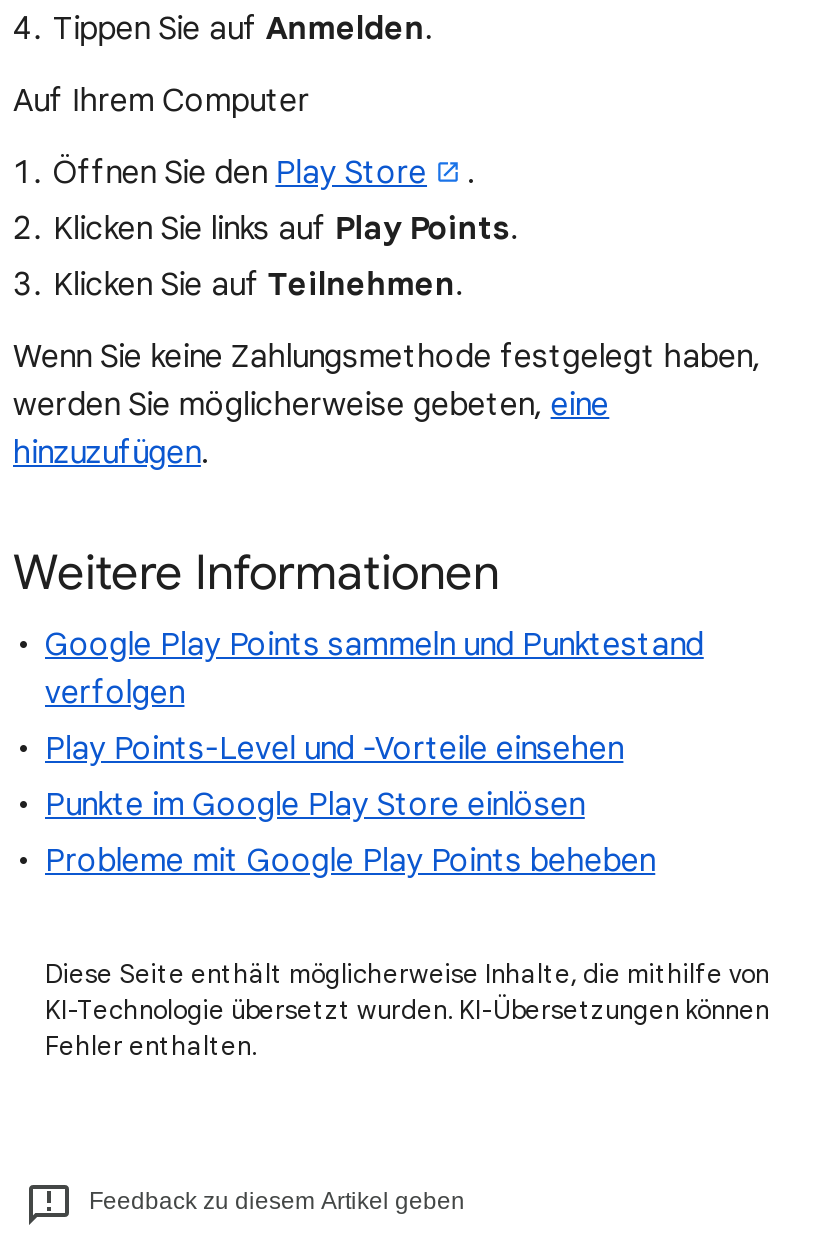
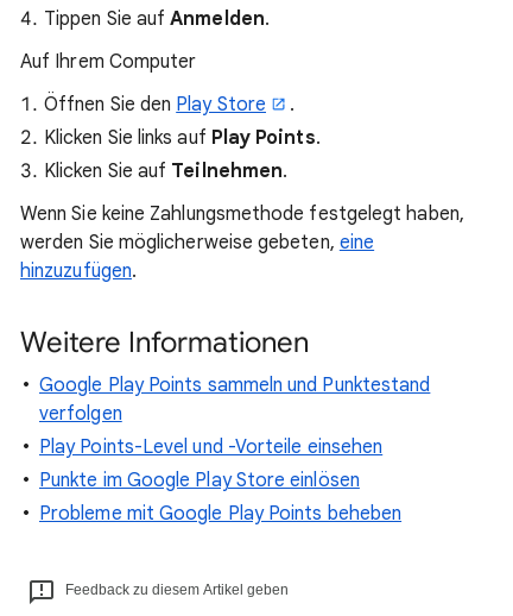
- Diese Seite enthält möglicherweise Inhalte, die mithilfe von
- KI-Technologie übersetzt wurden. KI-Übersetzungen können
- Fehler enthalten.
